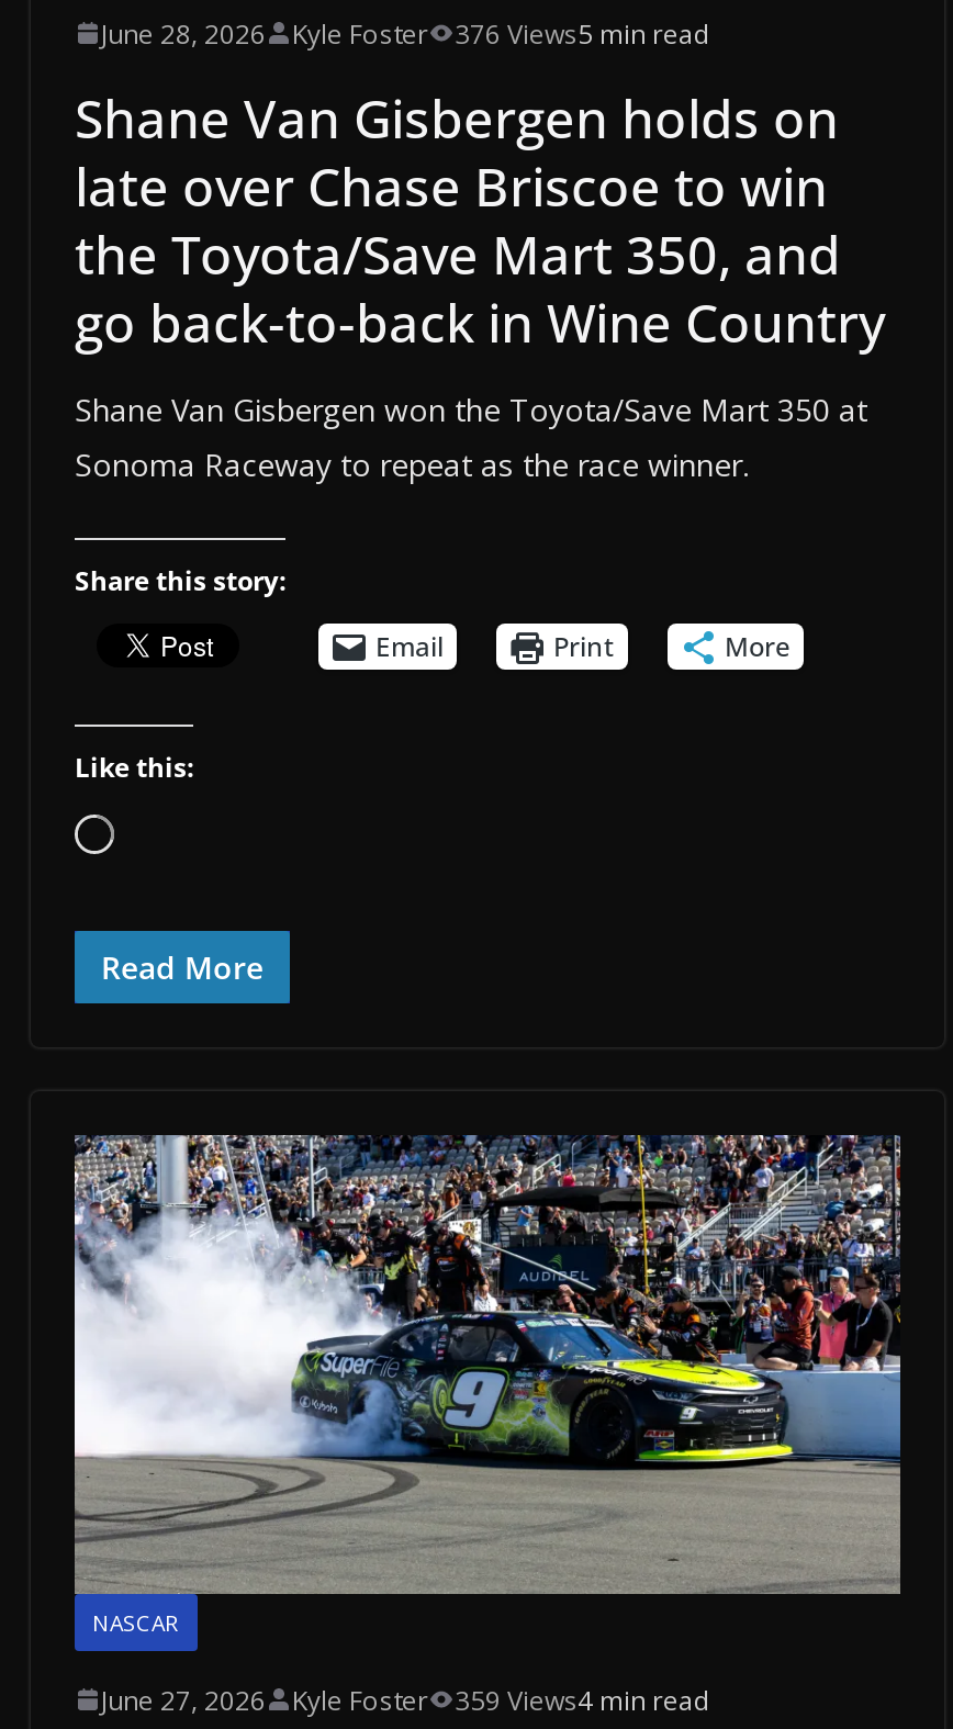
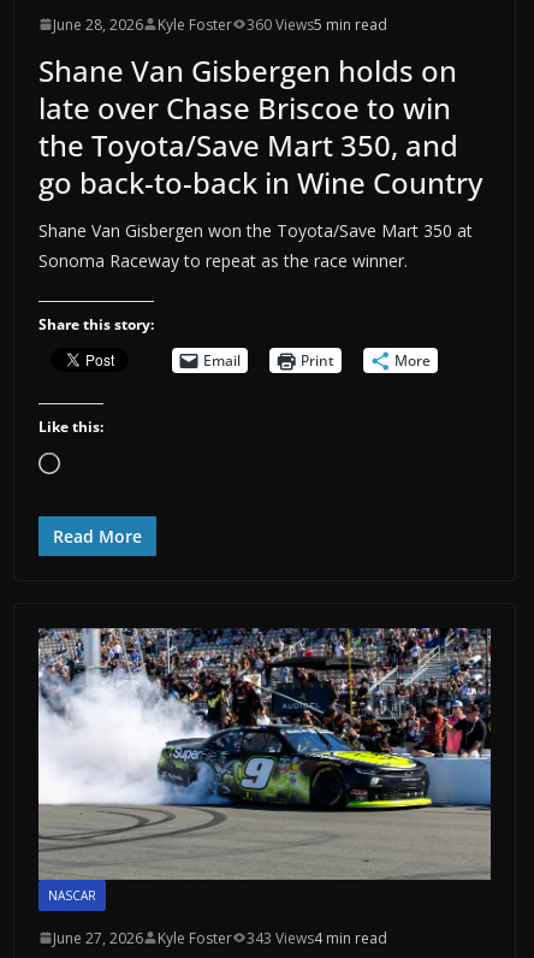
- 376 Views5 min read
+ 360 Views5 min read

- 359 Views4 min read
+ 343 Views4 min read
